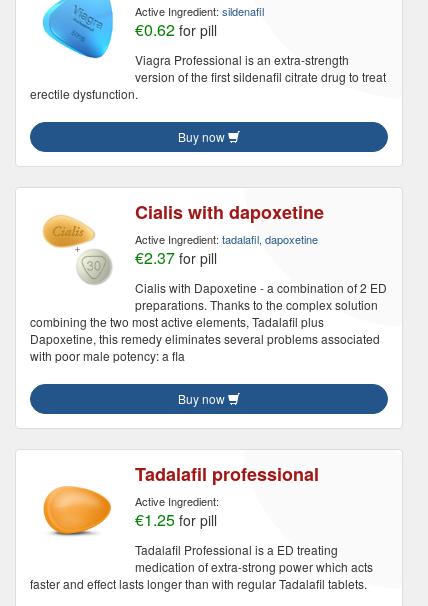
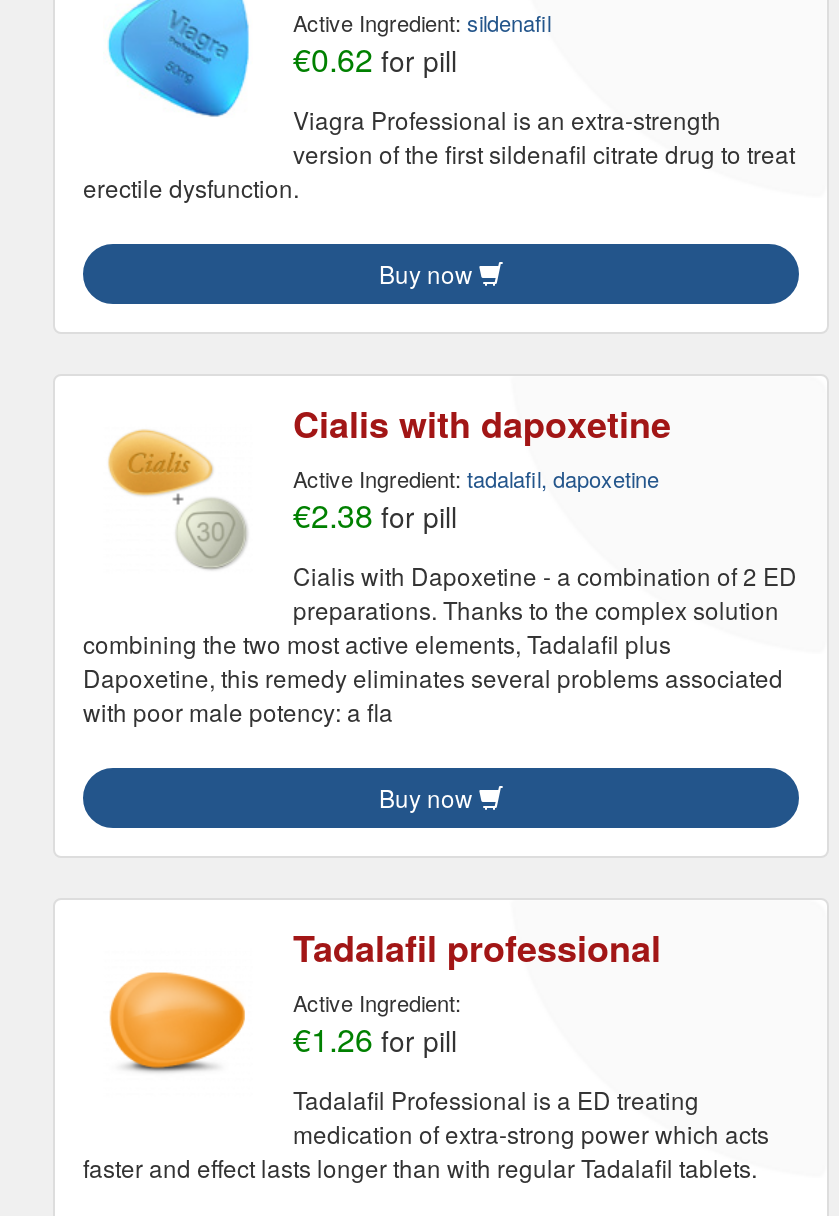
- €2.37for pill
+ €2.38for pill

- €1.25for pill
+ €1.26for pill
